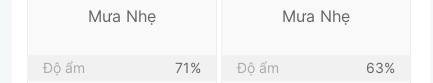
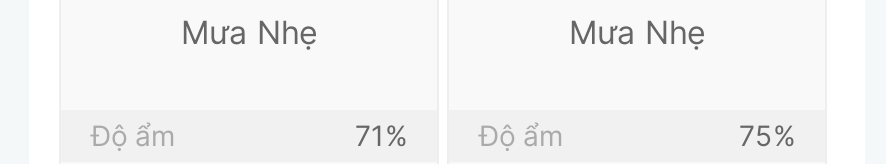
- 63%
+ 75%
